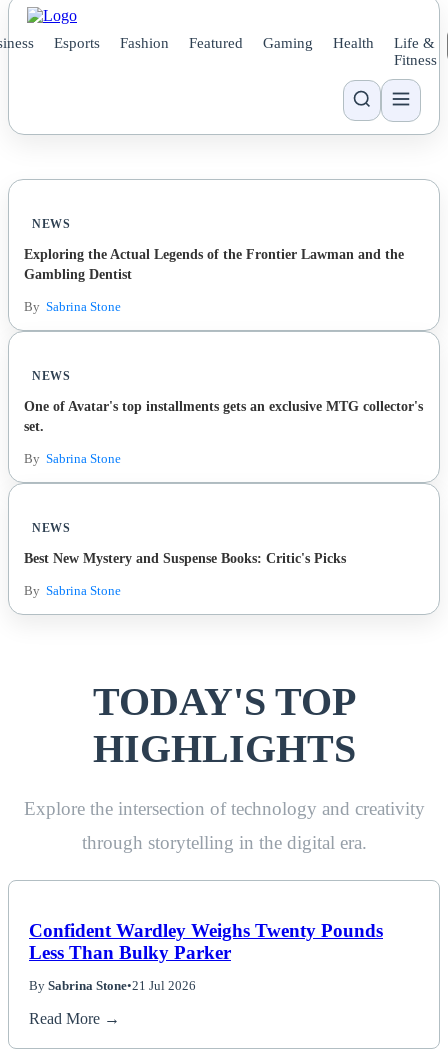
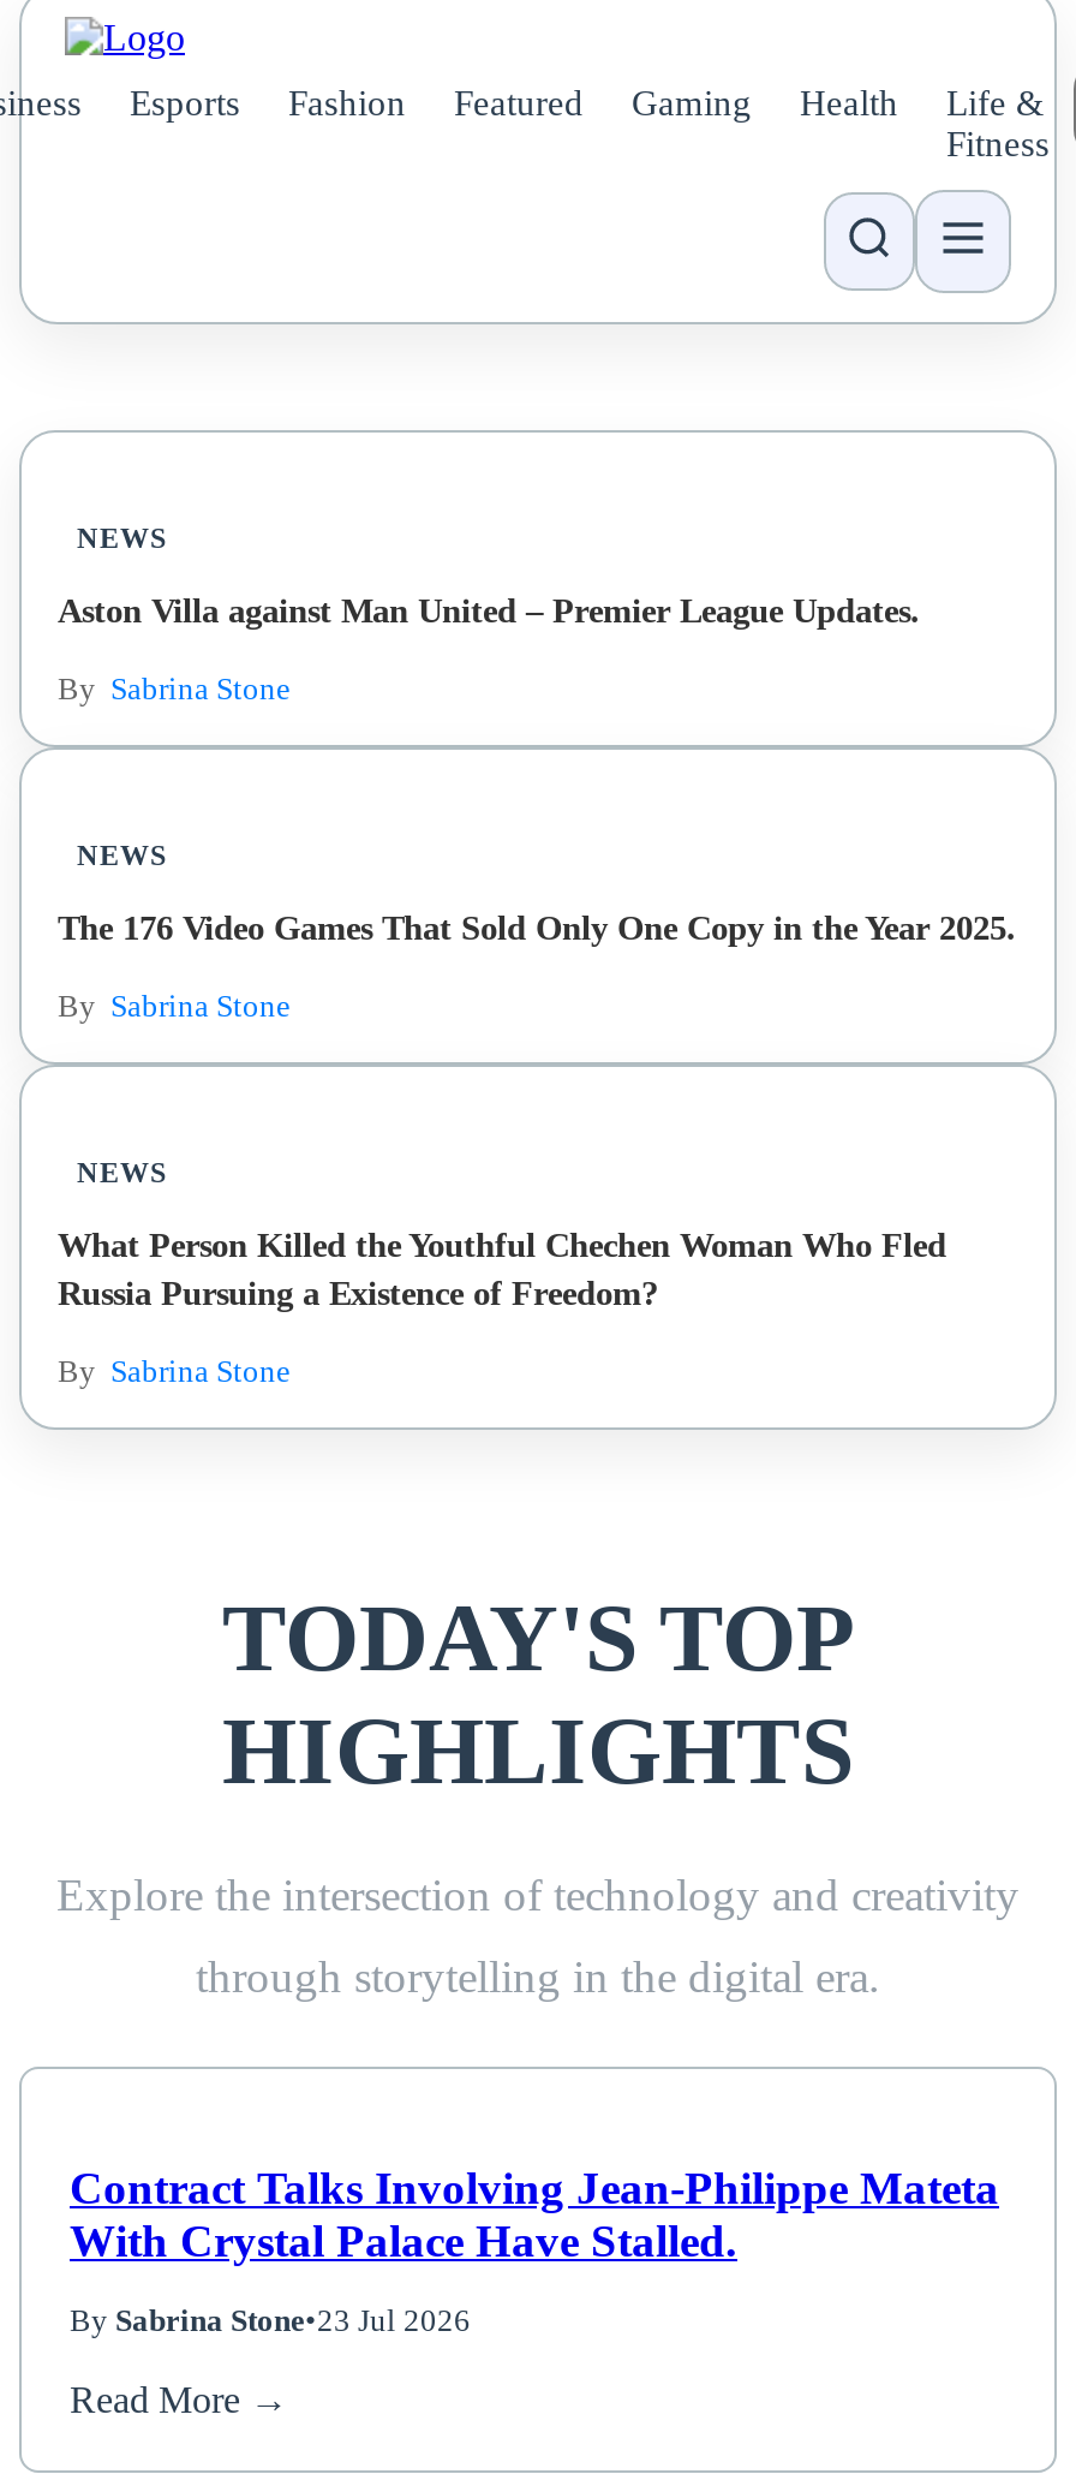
- Exploring the Actual Legends of the Frontier Lawman and the
- Gambling Dentist
+ Aston Villa against Man United – Premier League Updates.

- One of Avatar's top installments gets an exclusive MTG collector's
- set.
+ The 176 Video Games That Sold Only One Copy in the Year 2025.

moved up: By Sabrina Stone | NEWS

- Best New Mystery and Suspense Books: Critic's Picks
+ What Person Killed the Youthful Chechen Woman Who Fled
+ Russia Pursuing a Existence of Freedom?

- Confident Wardley Weighs Twenty Pounds
- Less Than Bulky Parker
+ Contract Talks Involving Jean-Philippe Mateta
+ With Crystal Palace Have Stalled.

- By Sabrina Stone•21 Jul 2026
+ By Sabrina Stone•23 Jul 2026
